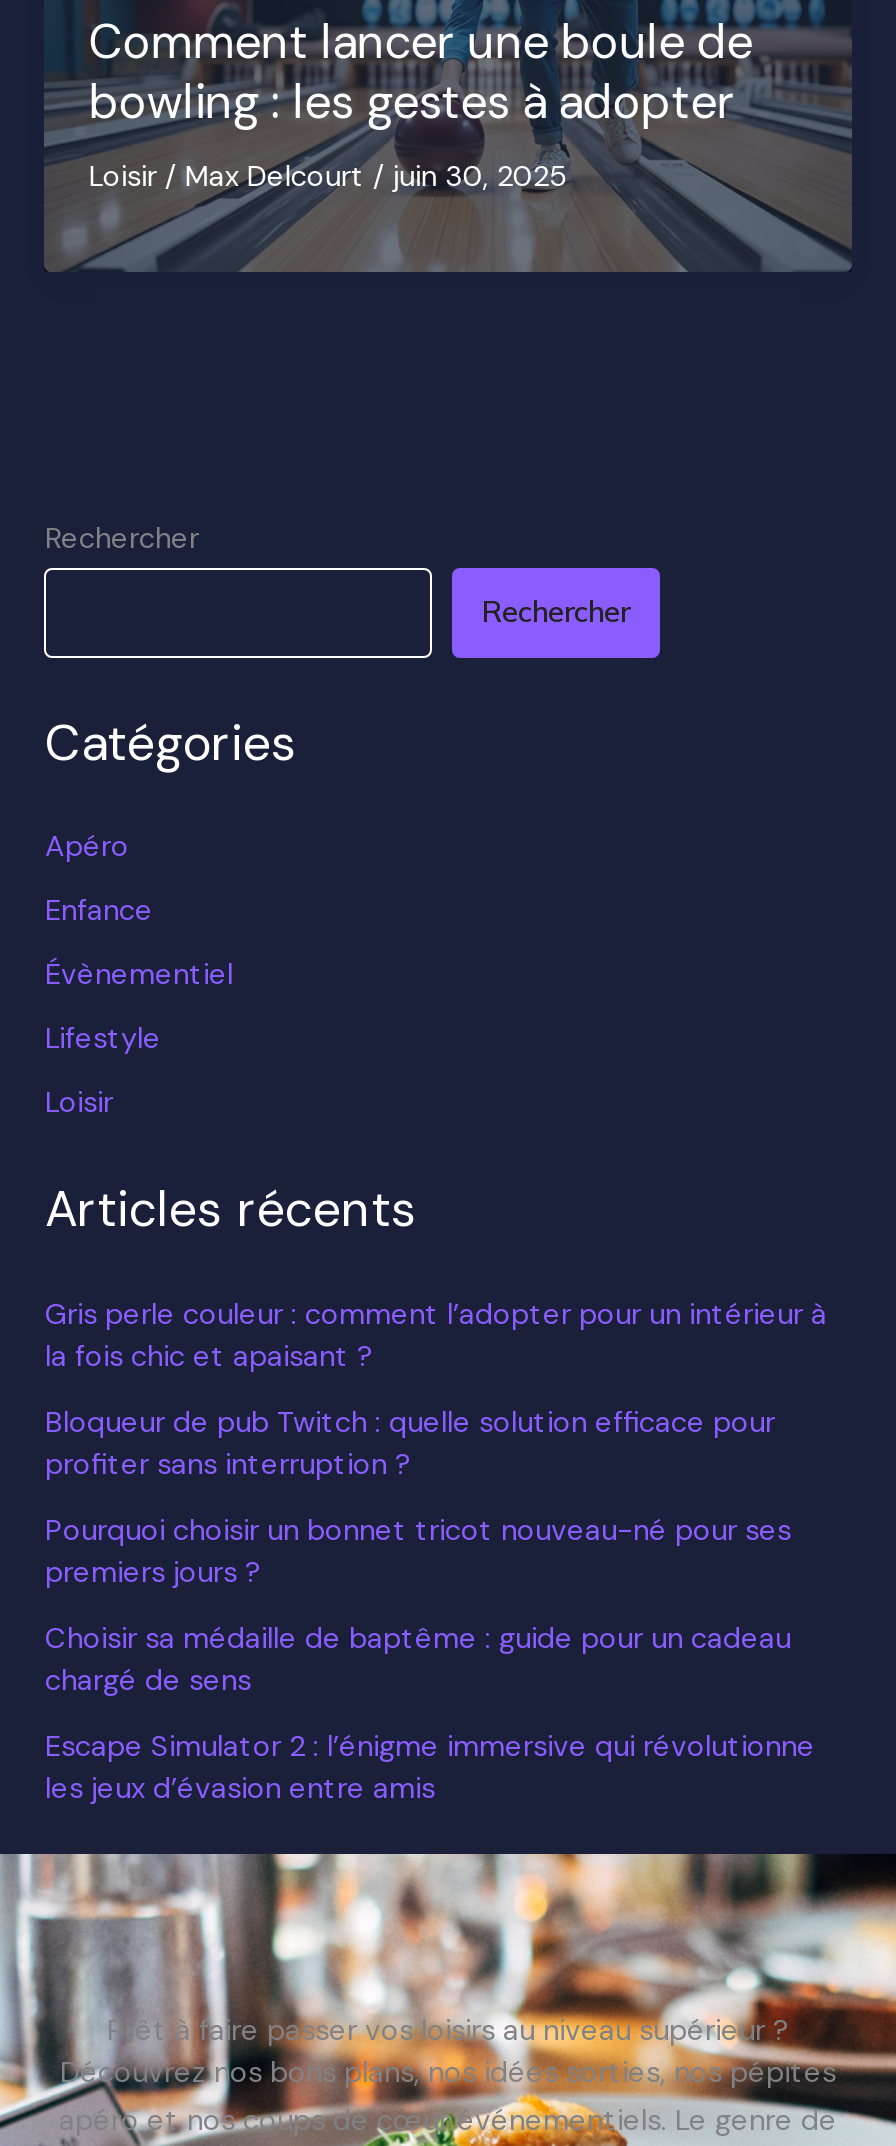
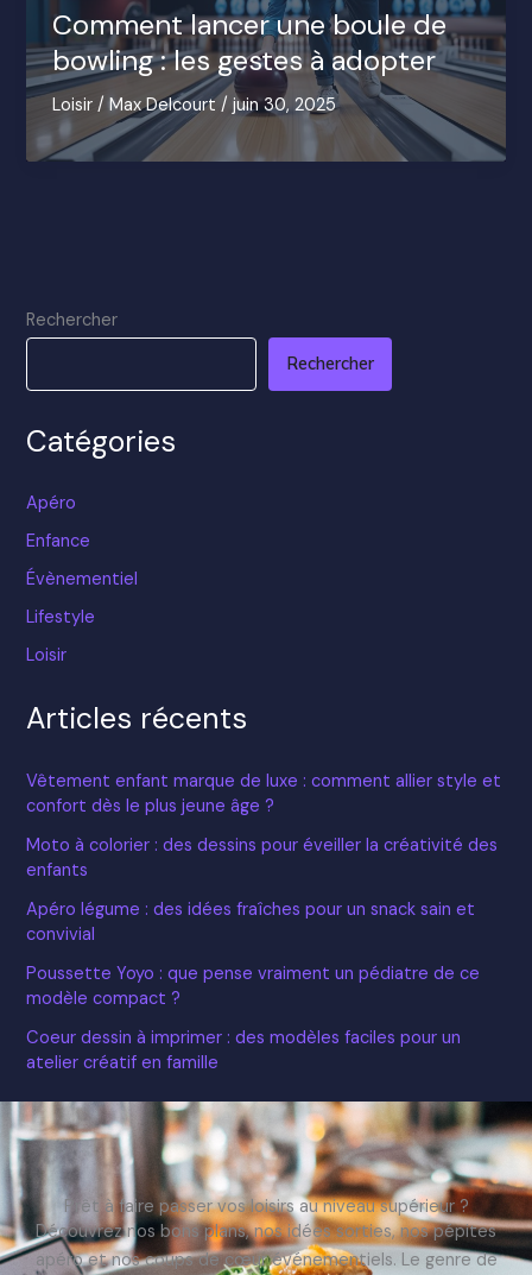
- Gris perle couleur : comment l’adopter pour un intérieur à
- la fois chic et apaisant ?
+ Vêtement enfant marque de luxe : comment allier style et
+ confort dès le plus jeune âge ?

- Bloqueur de pub Twitch : quelle solution efficace pour
- profiter sans interruption ?
+ Moto à colorier : des dessins pour éveiller la créativité des
+ enfants

- Pourquoi choisir un bonnet tricot nouveau-né pour ses
- premiers jours ?
+ Apéro légume : des idées fraîches pour un snack sain et
+ convivial

- Choisir sa médaille de baptême : guide pour un cadeau
- chargé de sens
+ Poussette Yoyo : que pense vraiment un pédiatre de ce
+ modèle compact ?

- Escape Simulator 2 : l’énigme immersive qui révolutionne
- les jeux d’évasion entre amis
+ Coeur dessin à imprimer : des modèles faciles pour un
+ atelier créatif en famille
